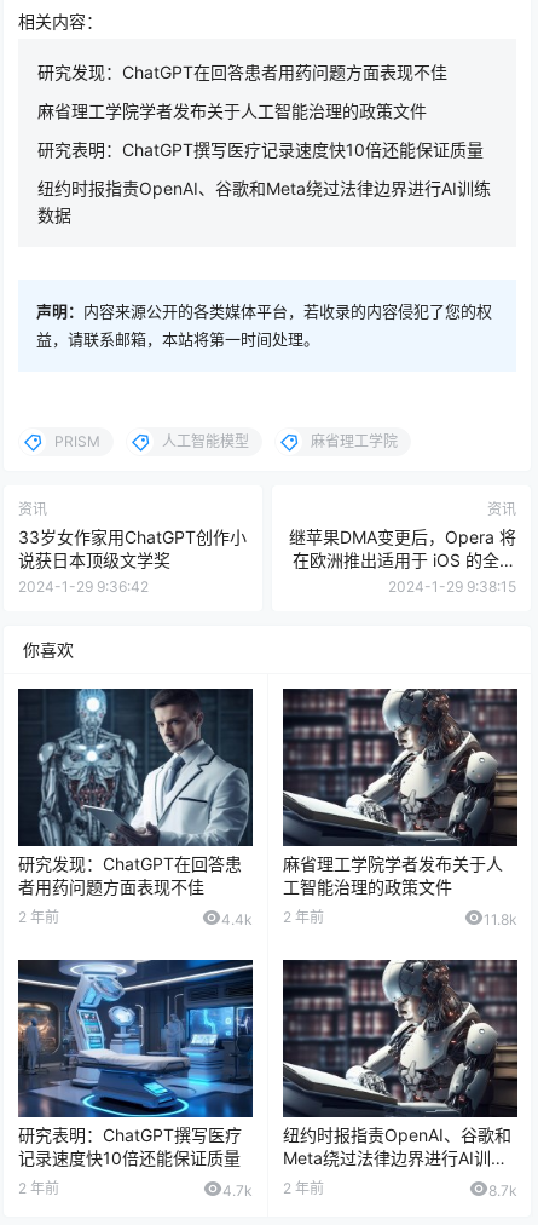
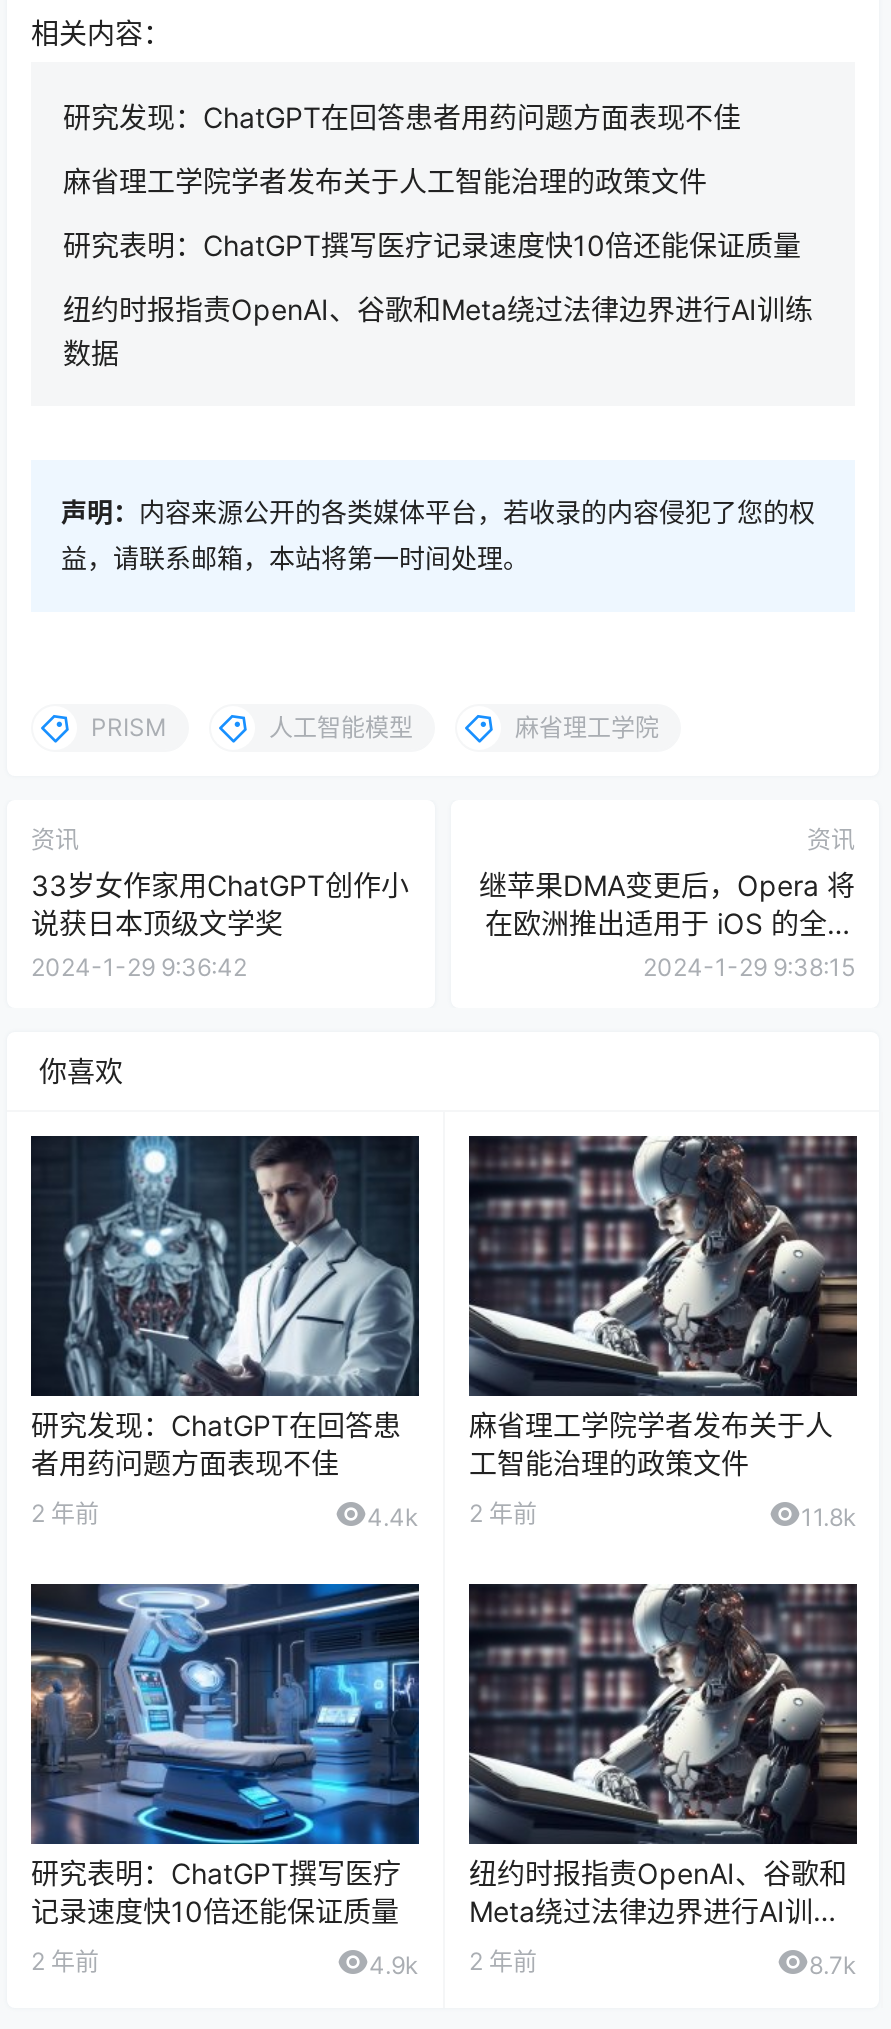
- 4.7k
+ 4.9k
